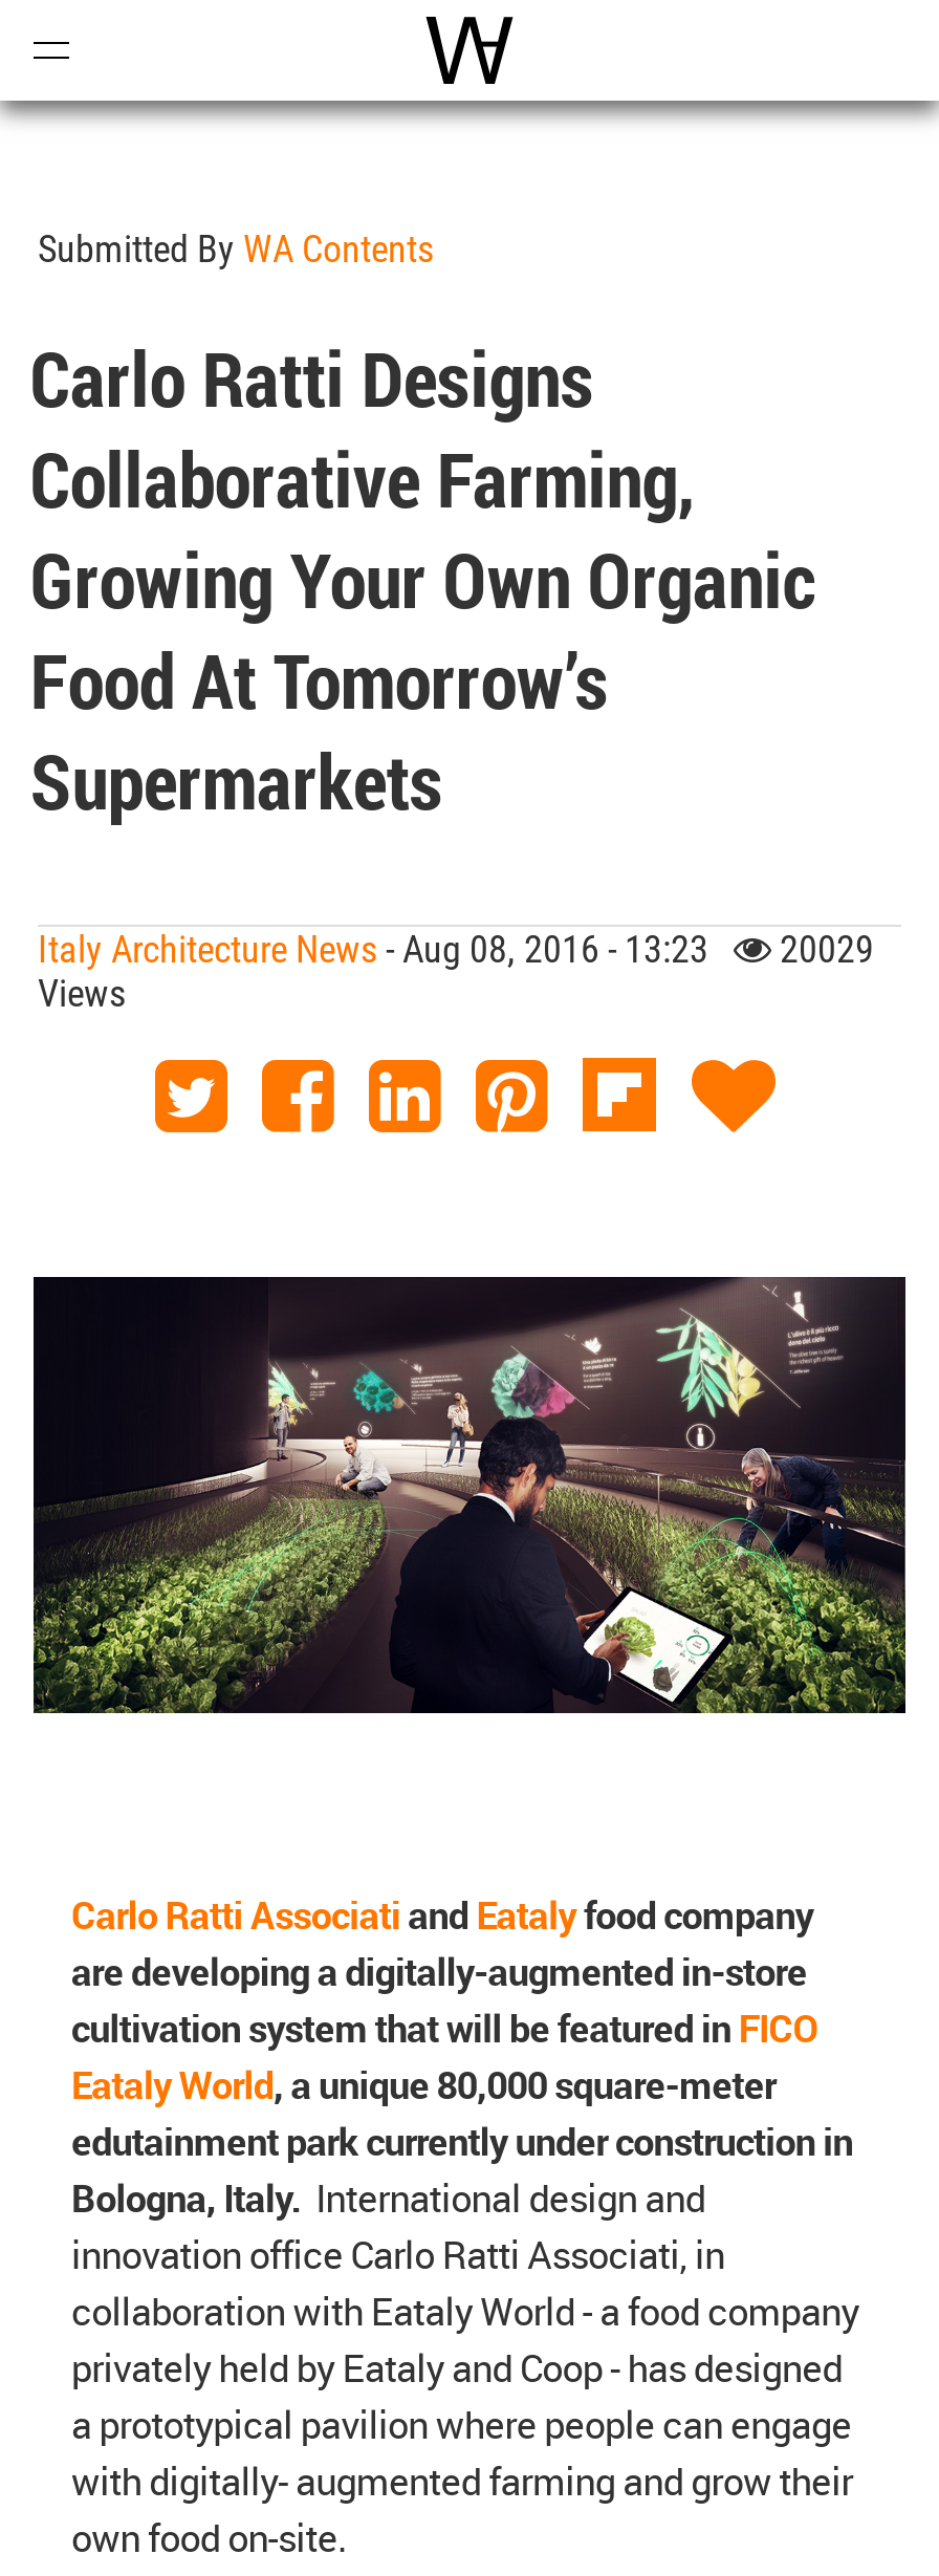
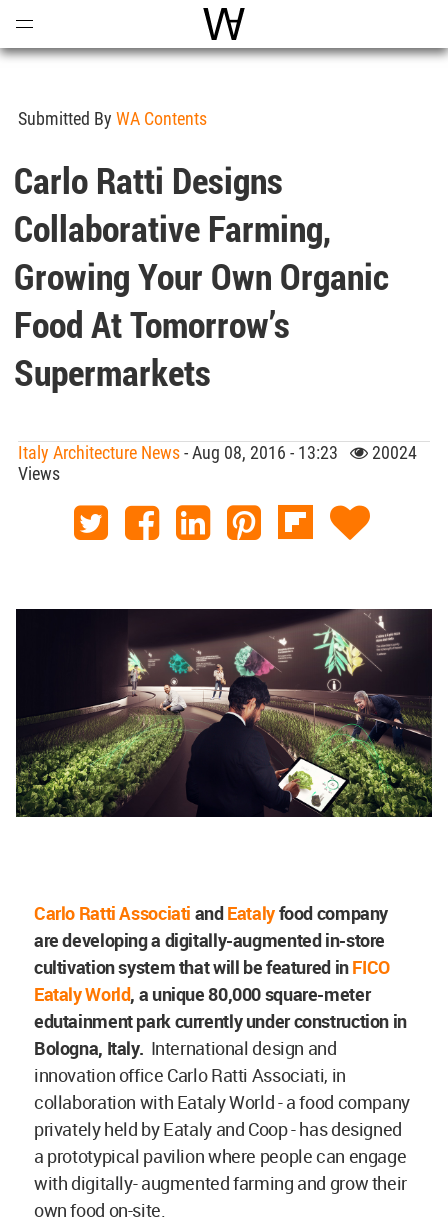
- Italy Architecture News - Aug 08, 2016 - 13:23 20029
+ Italy Architecture News - Aug 08, 2016 - 13:23 20024
